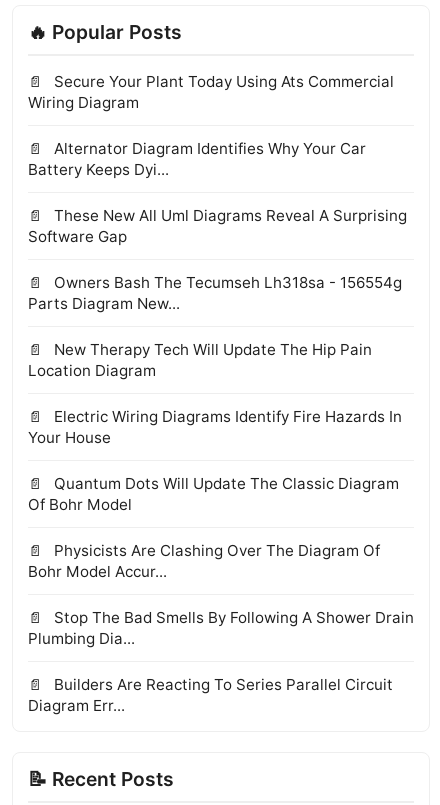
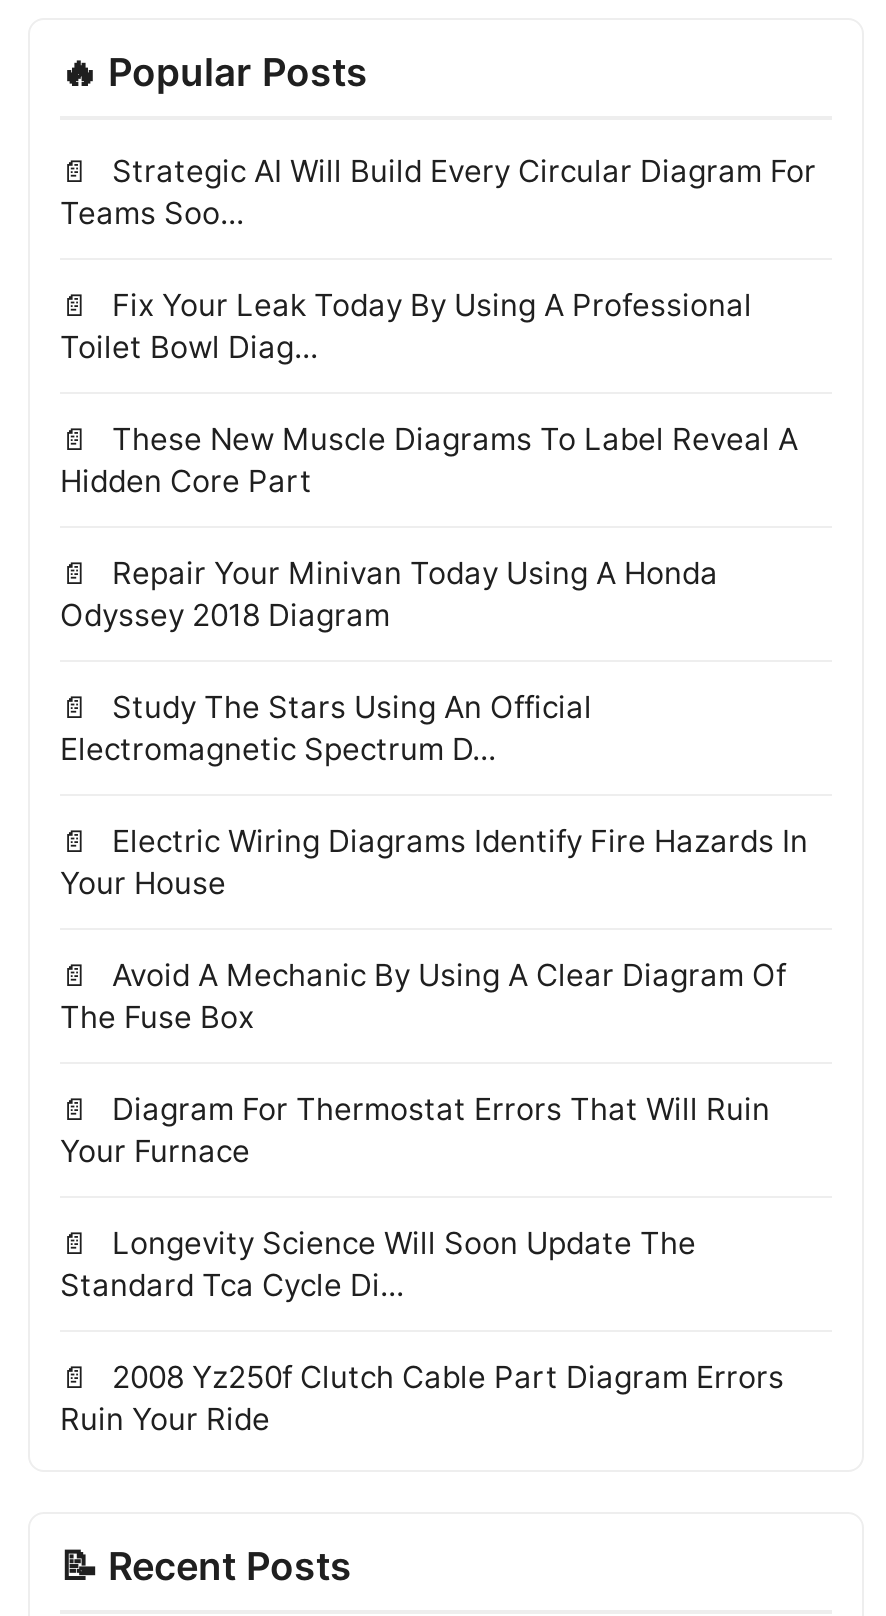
- Secure Your Plant Today Using Ats Commercial
- Wiring Diagram
+ Strategic AI Will Build Every Circular Diagram For
+ Teams Soo...

- Alternator Diagram Identifies Why Your Car
- Battery Keeps Dyi...
+ Fix Your Leak Today By Using A Professional
+ Toilet Bowl Diag...

- These New All Uml Diagrams Reveal A Surprising
- Software Gap
+ These New Muscle Diagrams To Label Reveal A
+ Hidden Core Part

- Owners Bash The Tecumseh Lh318sa - 156554g
- Parts Diagram New...
+ Repair Your Minivan Today Using A Honda
+ Odyssey 2018 Diagram

- New Therapy Tech Will Update The Hip Pain
- Location Diagram
+ Study The Stars Using An Official
+ Electromagnetic Spectrum D...

- Quantum Dots Will Update The Classic Diagram
- Of Bohr Model
+ Avoid A Mechanic By Using A Clear Diagram Of
+ The Fuse Box

- Physicists Are Clashing Over The Diagram Of
- Bohr Model Accur...
+ Diagram For Thermostat Errors That Will Ruin
+ Your Furnace

- Stop The Bad Smells By Following A Shower Drain
- Plumbing Dia...
+ Longevity Science Will Soon Update The
+ Standard Tca Cycle Di...

- Builders Are Reacting To Series Parallel Circuit
- Diagram Err...
+ 2008 Yz250f Clutch Cable Part Diagram Errors
+ Ruin Your Ride
